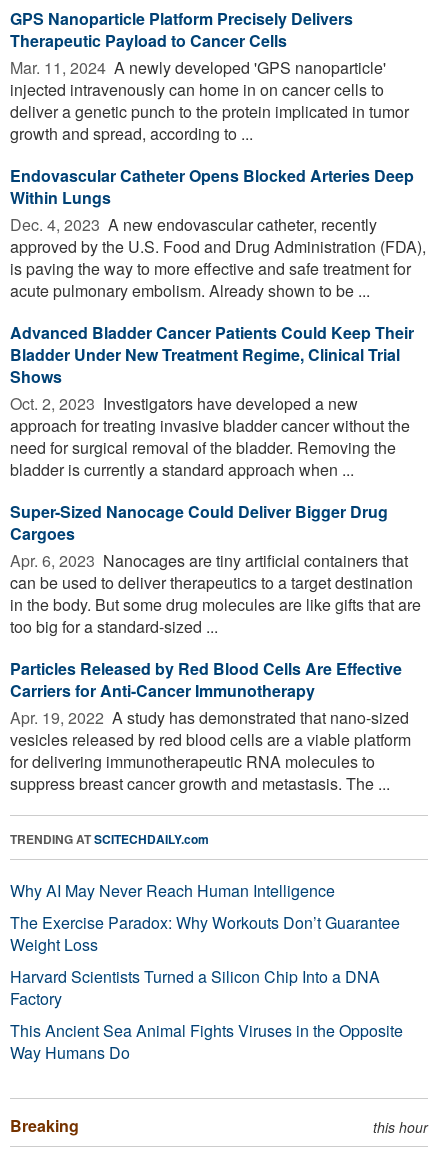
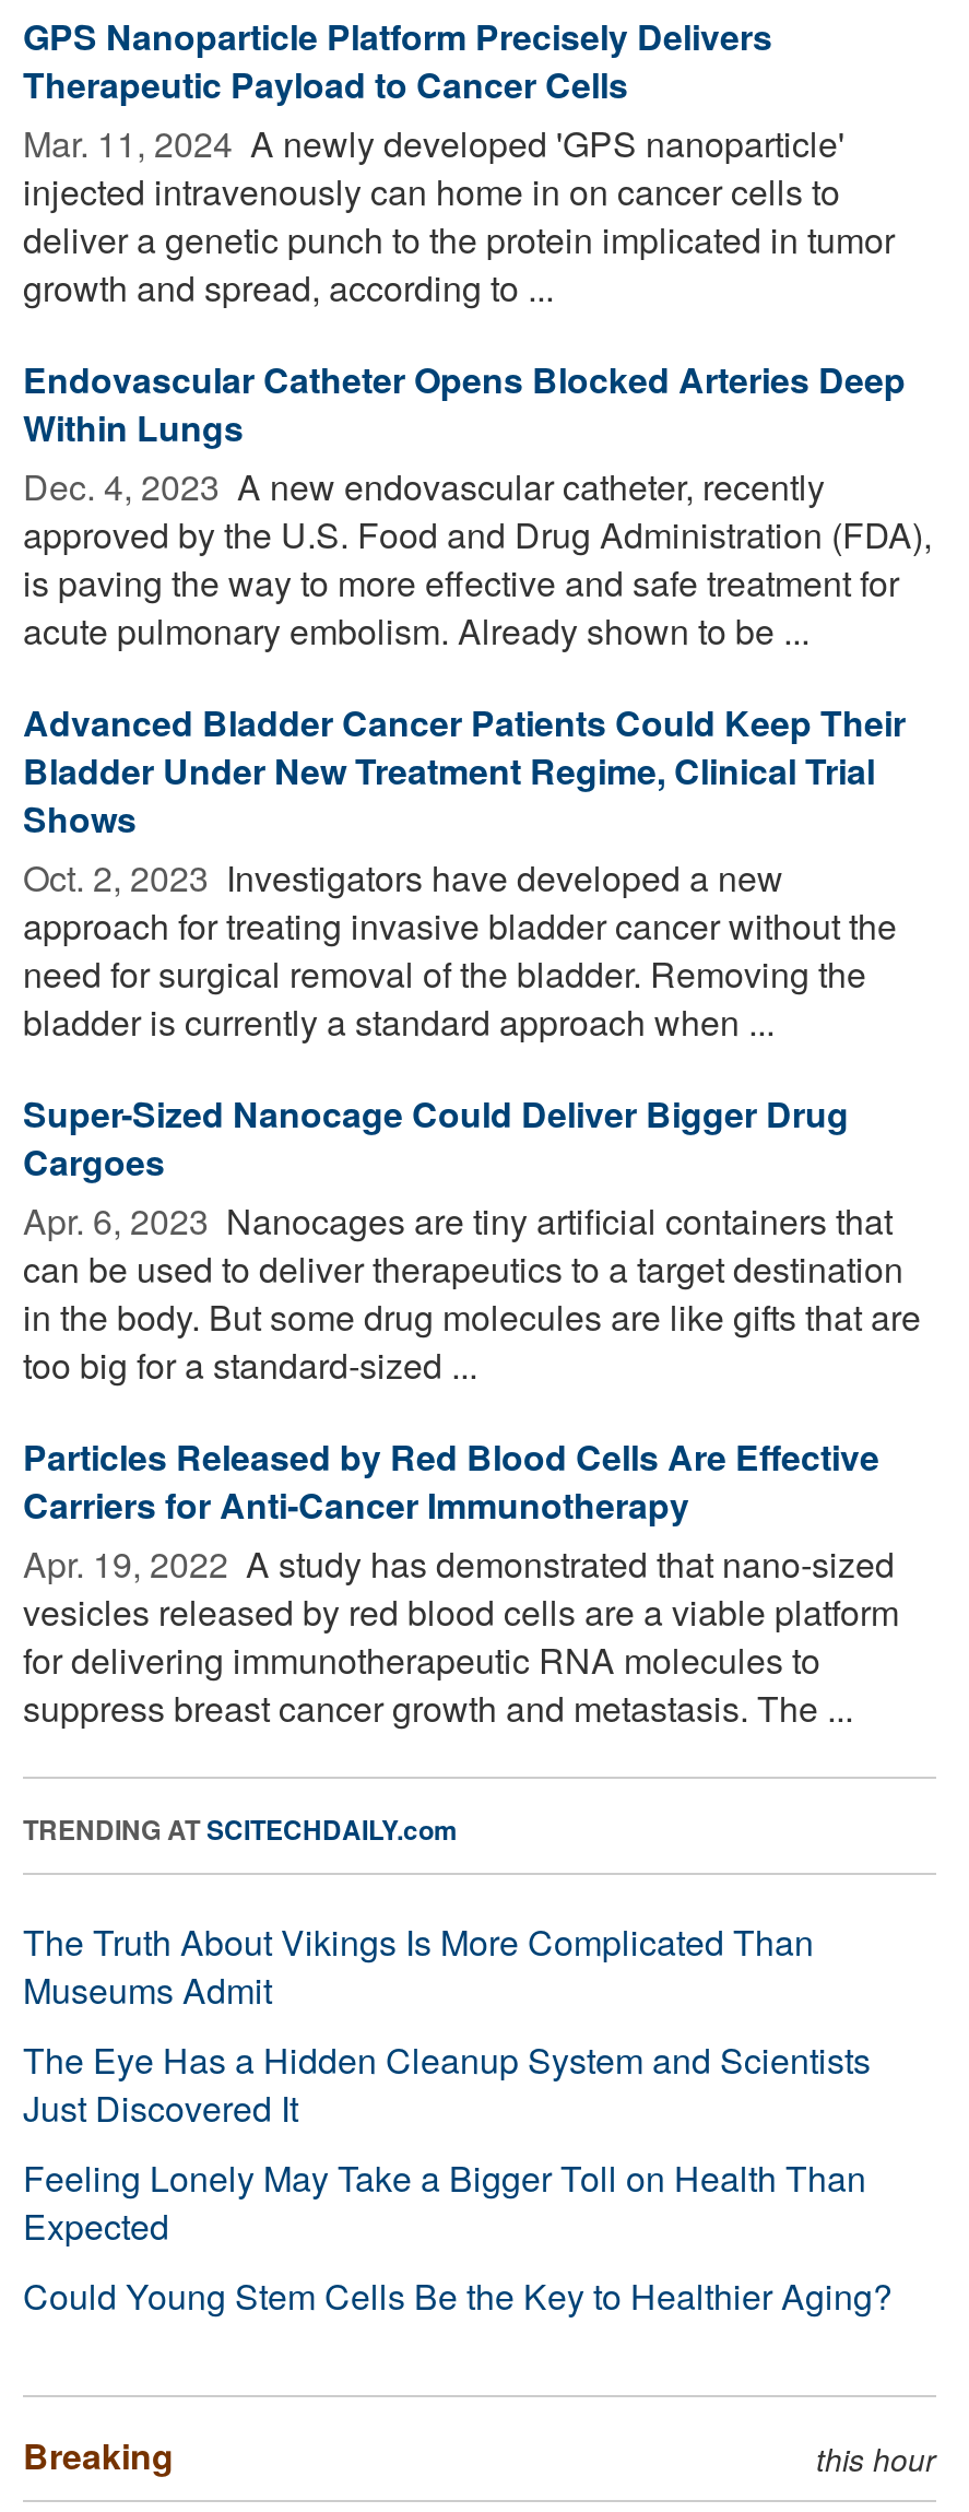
- Why AI May Never Reach Human Intelligence
- The Exercise Paradox: Why Workouts Don’t Guarantee
- Weight Loss
- Harvard Scientists Turned a Silicon Chip Into a DNA
- Factory
- This Ancient Sea Animal Fights Viruses in the Opposite
- Way Humans Do
+ The Truth About Vikings Is More Complicated Than
+ Museums Admit
+ The Eye Has a Hidden Cleanup System and Scientists
+ Just Discovered It
+ Feeling Lonely May Take a Bigger Toll on Health Than
+ Expected
+ Could Young Stem Cells Be the Key to Healthier Aging?
